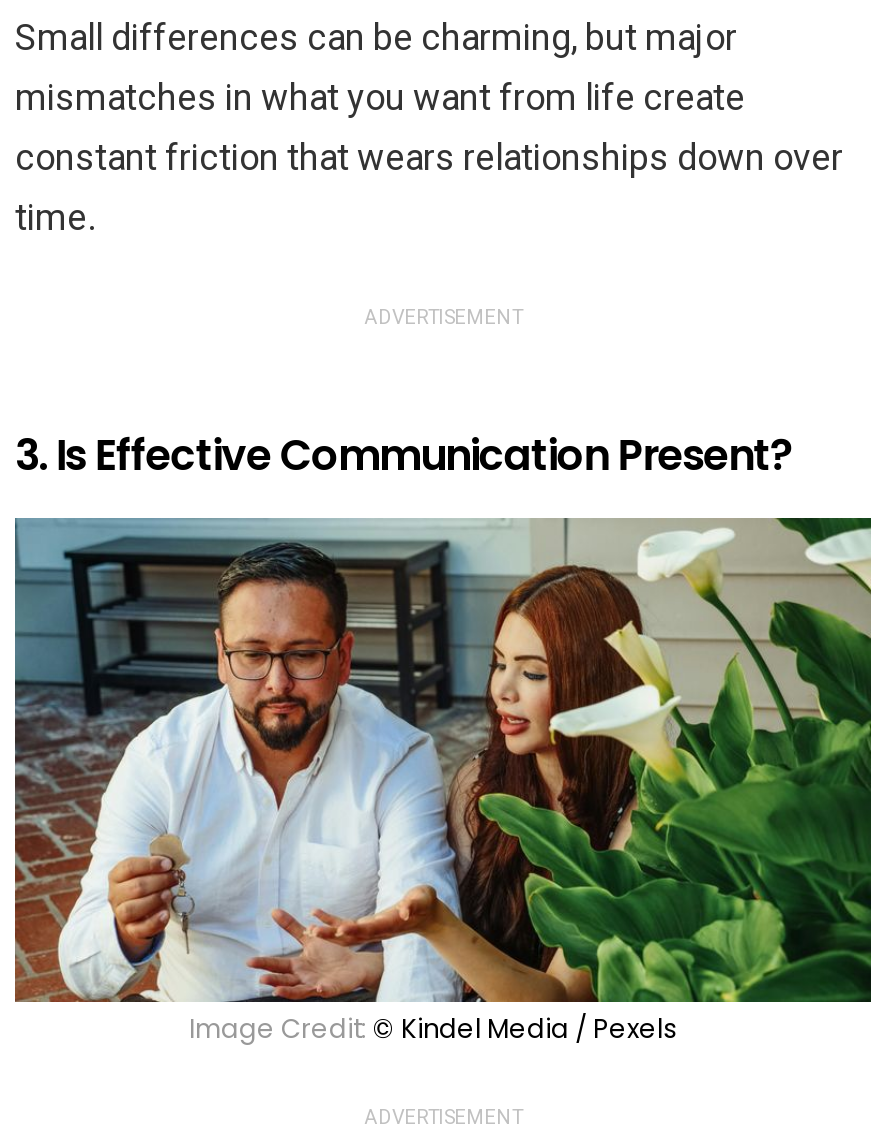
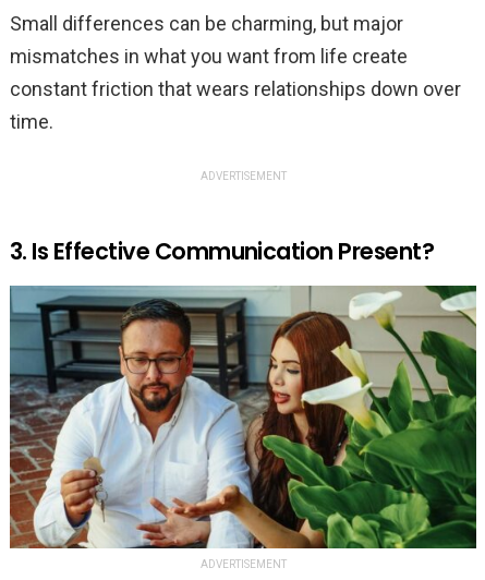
- Image Credit: © Kindel Media / Pexels
